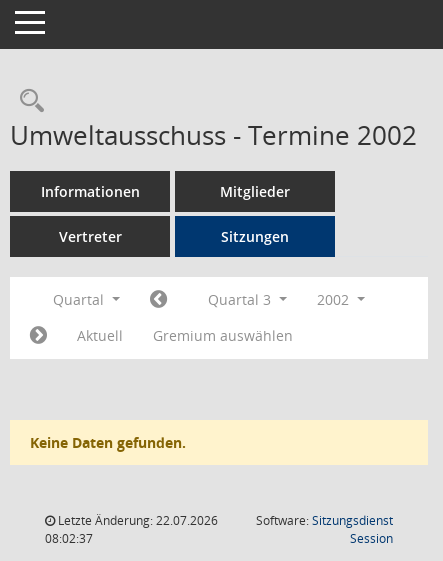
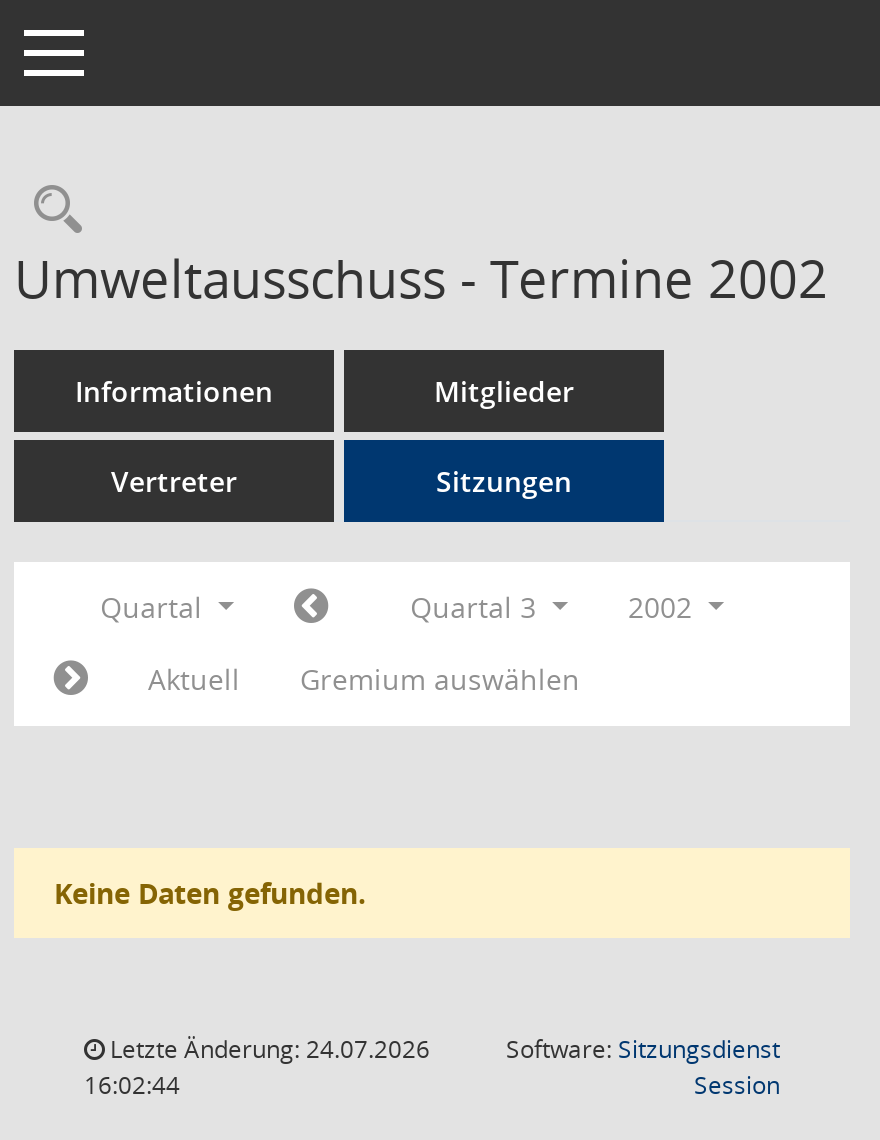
- Letzte Änderung: 22.07.2026
+ Letzte Änderung: 24.07.2026

- 08:02:37
+ 16:02:44
